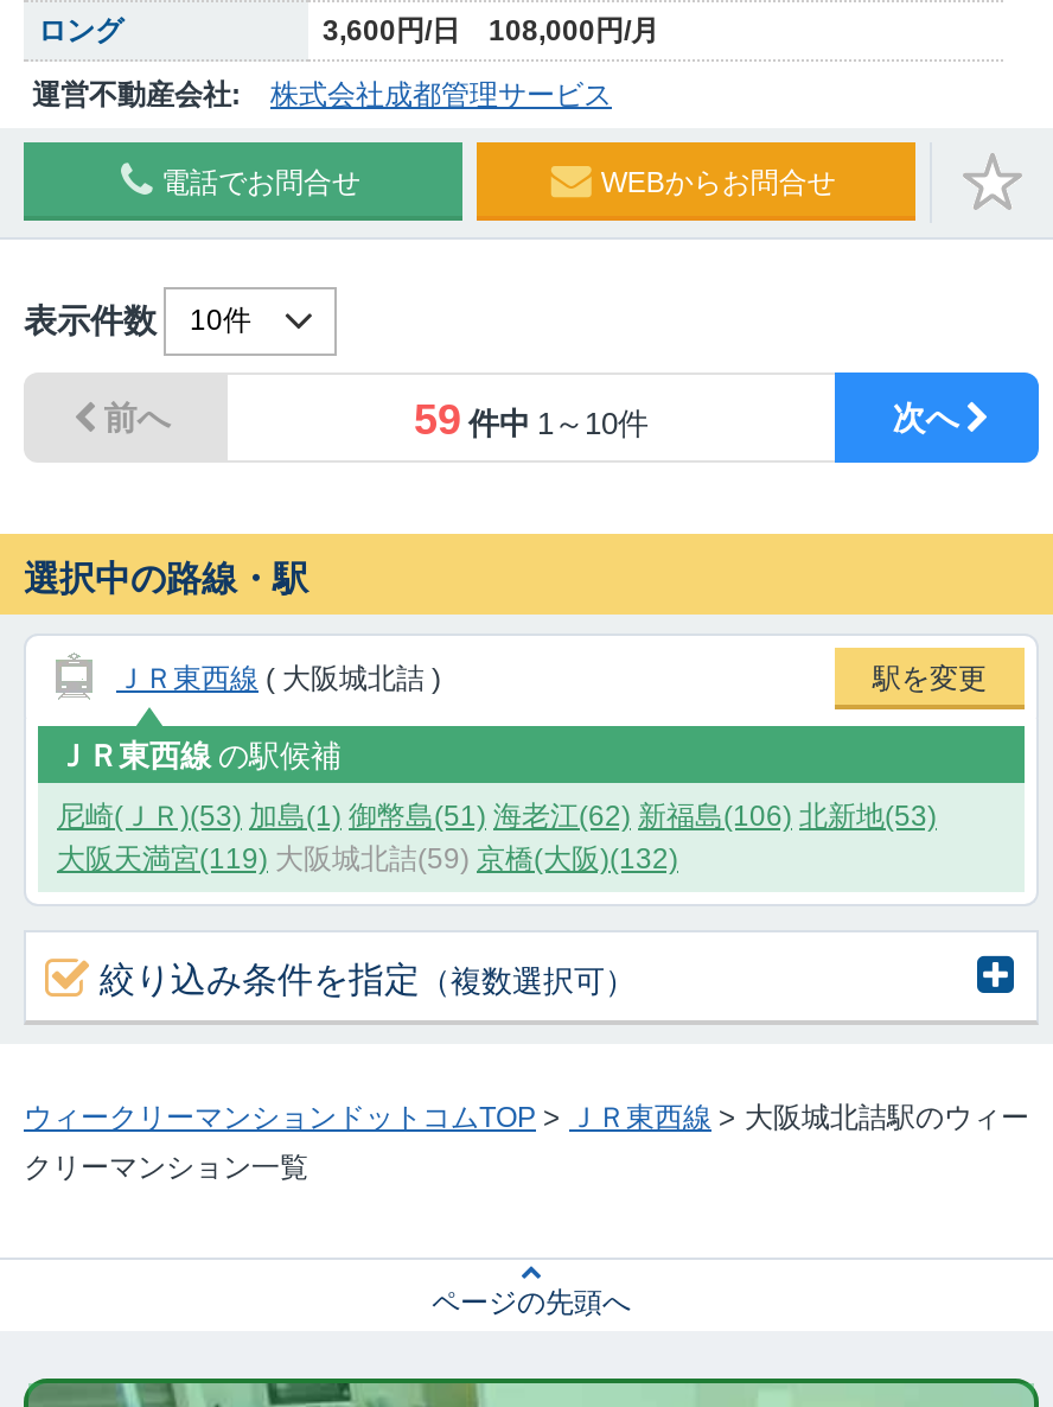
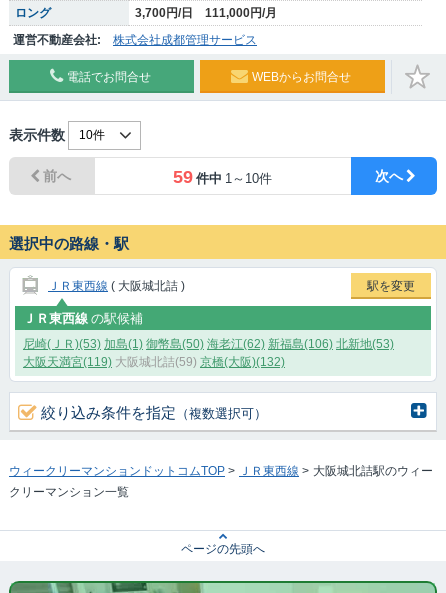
- 3,600円/日 108,000円/月
+ 3,700円/日 111,000円/月

- 尼崎(ＪＲ)(53) 加島(1) 御幣島(51) 海老江(62) 新福島(106) 北新地(53)
+ 尼崎(ＪＲ)(53) 加島(1) 御幣島(50) 海老江(62) 新福島(106) 北新地(53)
